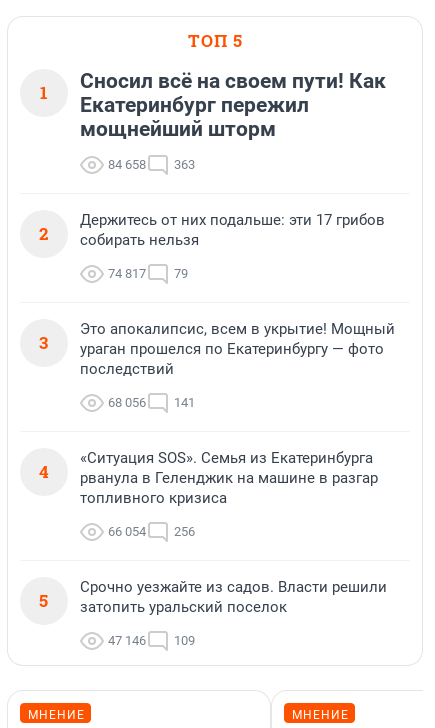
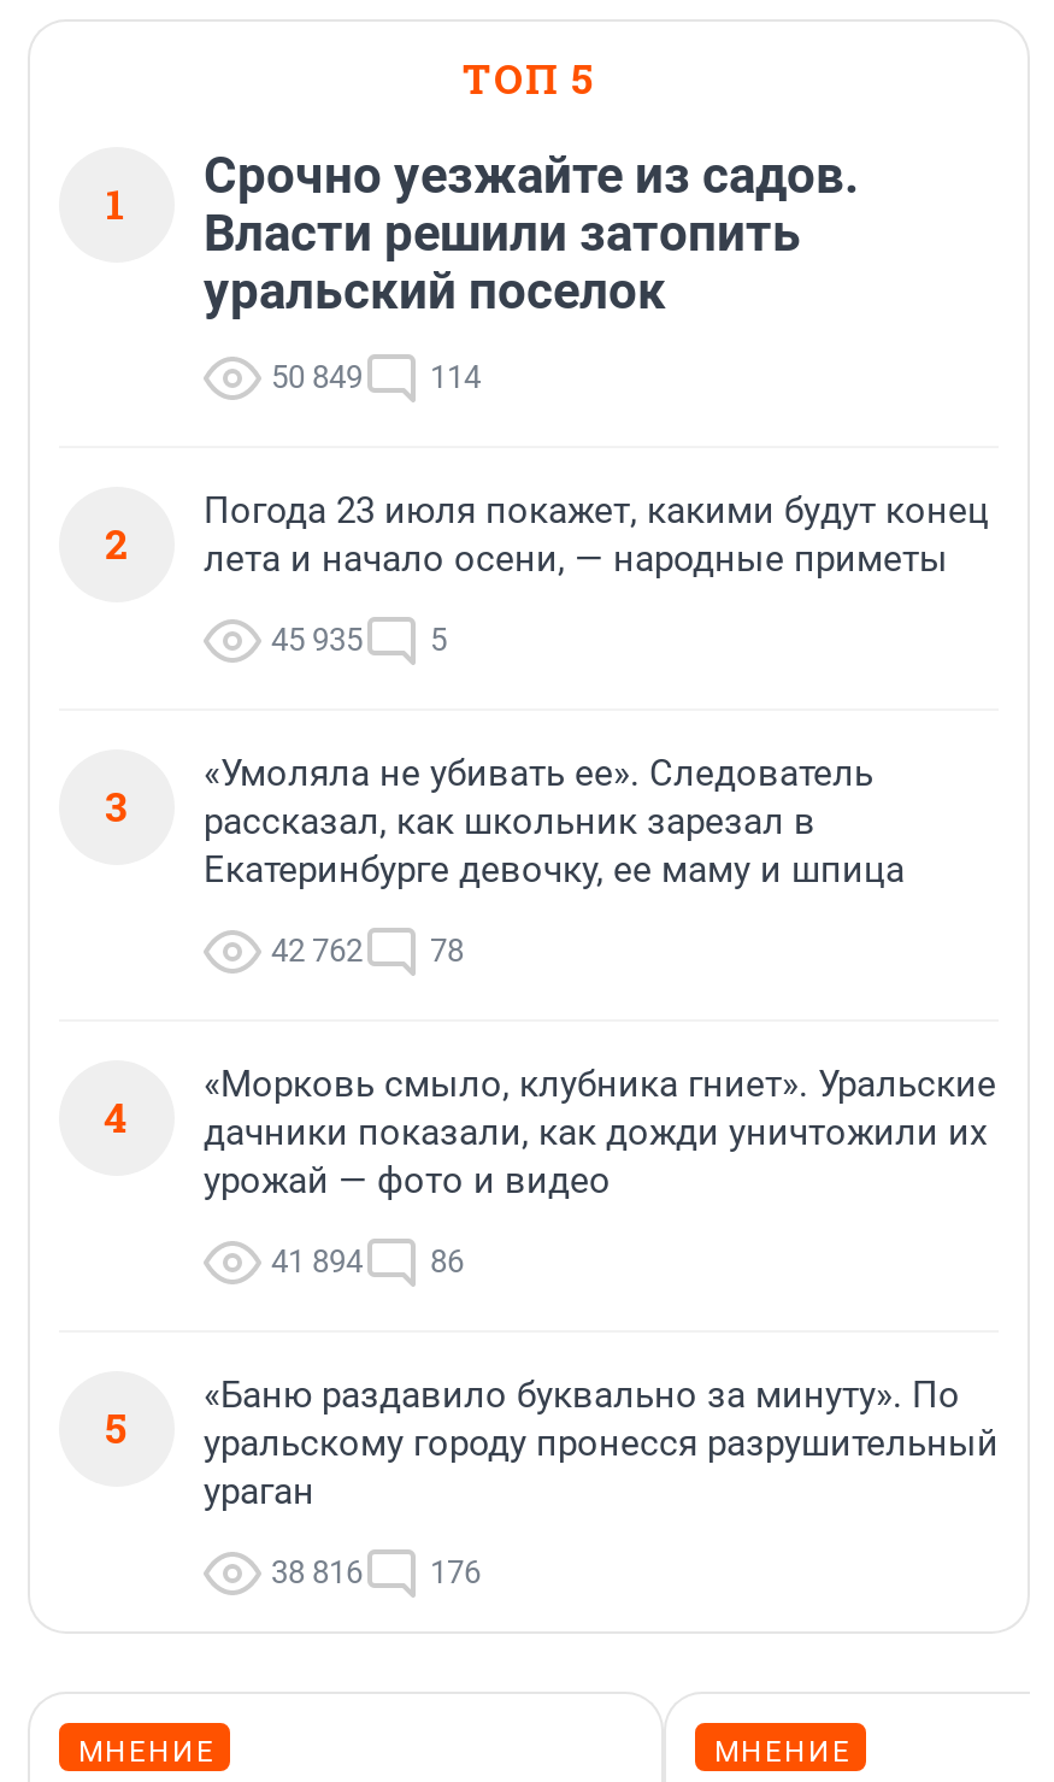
- Сносил всё на своем пути! Как
- Екатеринбург пережил
- мощнейший шторм
+ Срочно уезжайте из садов.
+ Власти решили затопить
+ уральский поселок

- 84 658
- 363
+ 50 849
+ 114

- Держитесь от них подальше: эти 17 грибов
- собирать нельзя
+ Погода 23 июля покажет, какими будут конец
+ лета и начало осени, — народные приметы

- 74 817
- 79
+ 45 935
+ 5

- Это апокалипсис, всем в укрытие! Мощный
- ураган прошелся по Екатеринбургу — фото
- последствий
+ «Умоляла не убивать ее». Следователь
+ рассказал, как школьник зарезал в
+ Екатеринбурге девочку, ее маму и шпица

- 68 056
- 141
+ 42 762
+ 78

- «Ситуация SOS». Семья из Екатеринбурга
- рванула в Геленджик на машине в разгар
- топливного кризиса
+ «Морковь смыло, клубника гниет». Уральские
+ дачники показали, как дожди уничтожили их
+ урожай — фото и видео

- 66 054
- 256
+ 41 894
+ 86

- Срочно уезжайте из садов. Власти решили
- затопить уральский поселок
+ «Баню раздавило буквально за минуту». По
+ уральскому городу пронесся разрушительный
+ ураган

- 47 146
- 109
+ 38 816
+ 176
